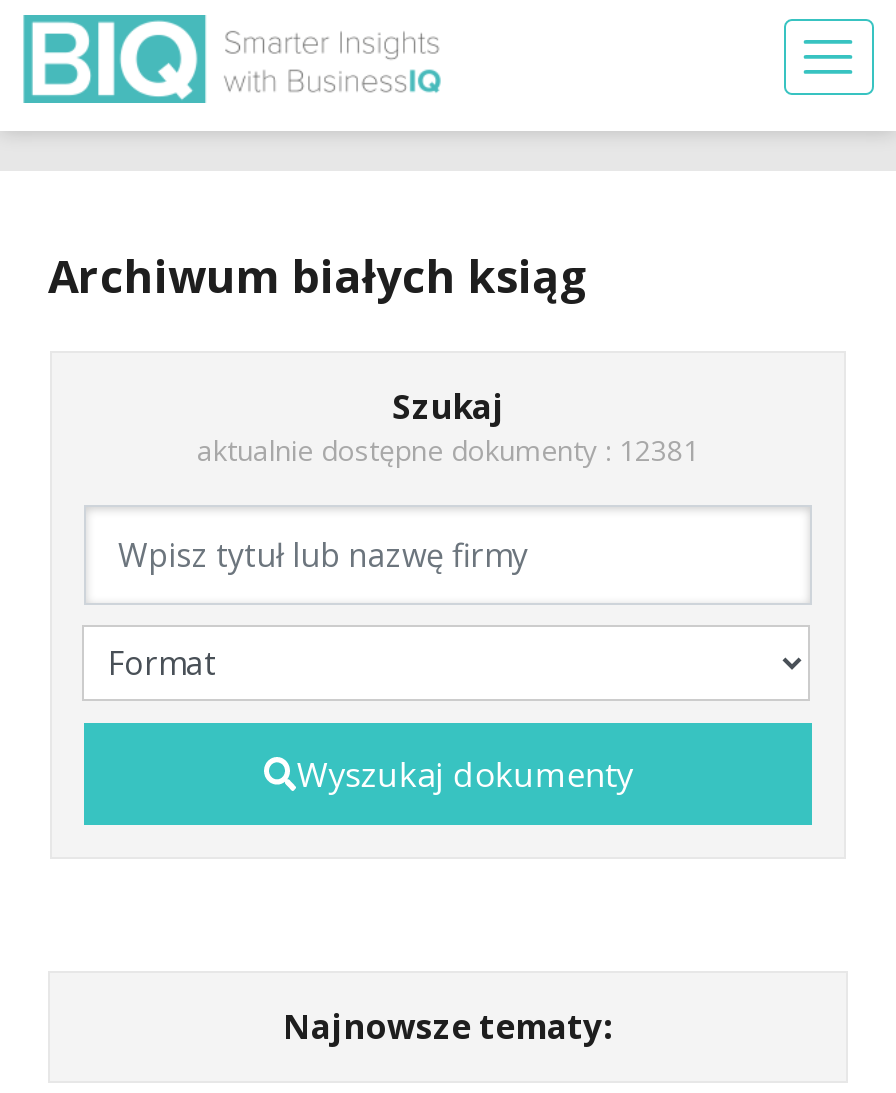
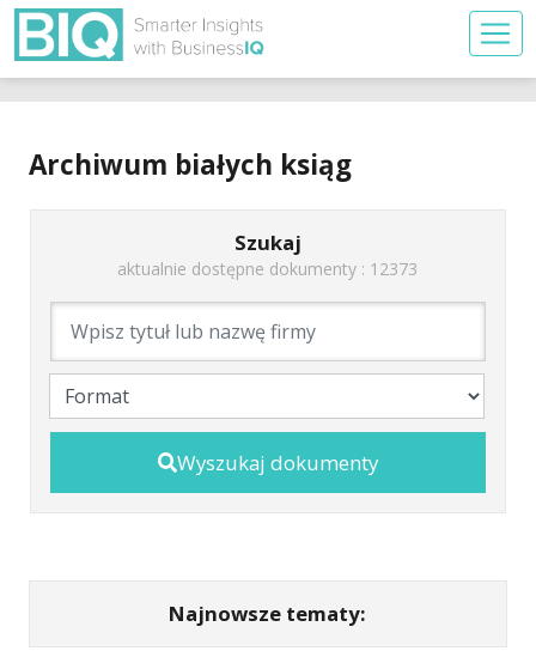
- aktualnie dostępne dokumenty : 12381
+ aktualnie dostępne dokumenty : 12373
